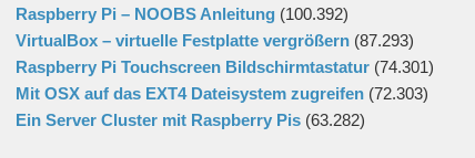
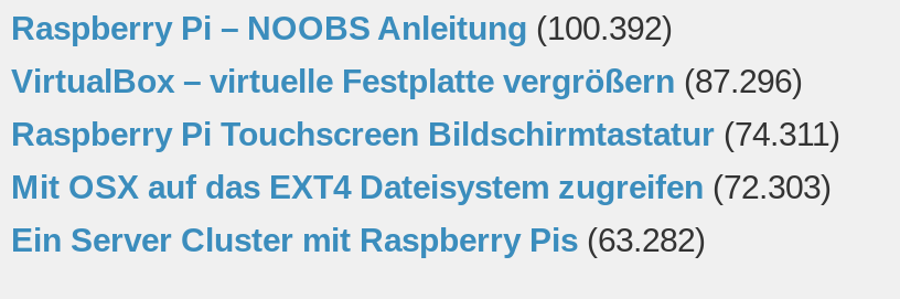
- VirtualBox – virtuelle Festplatte vergrößern (87.293)
+ VirtualBox – virtuelle Festplatte vergrößern (87.296)

- Raspberry Pi Touchscreen Bildschirmtastatur (74.301)
+ Raspberry Pi Touchscreen Bildschirmtastatur (74.311)
